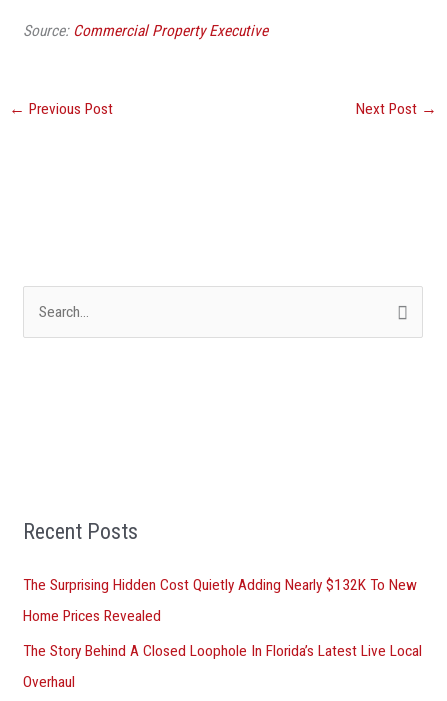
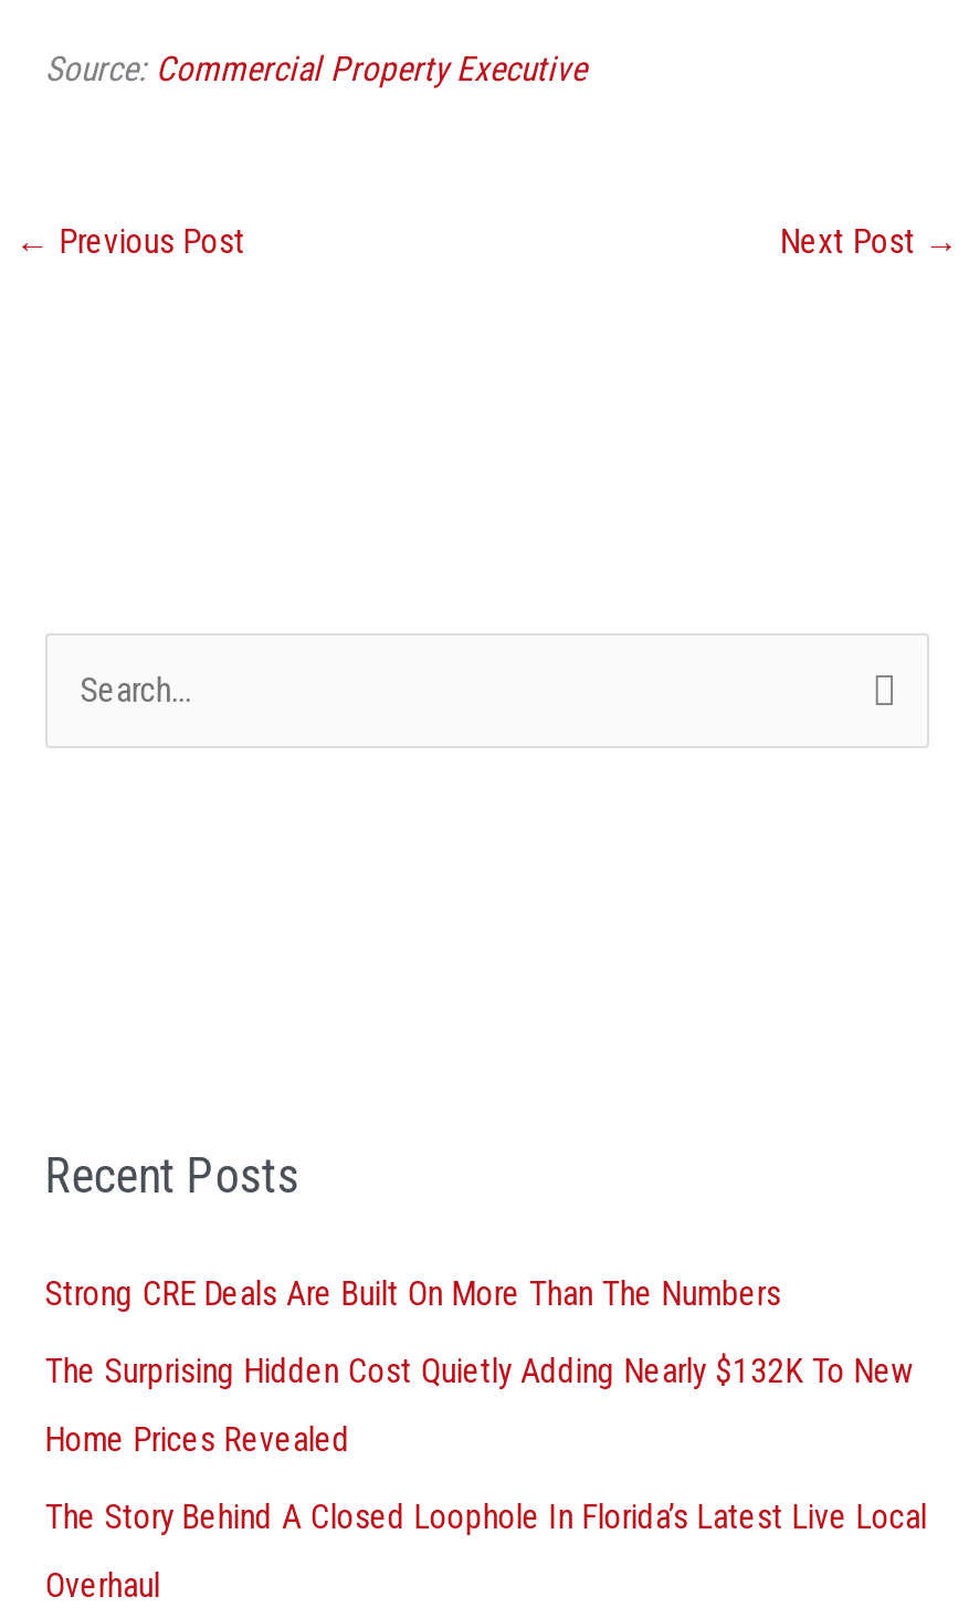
+ Strong CRE Deals Are Built On More Than The Numbers
